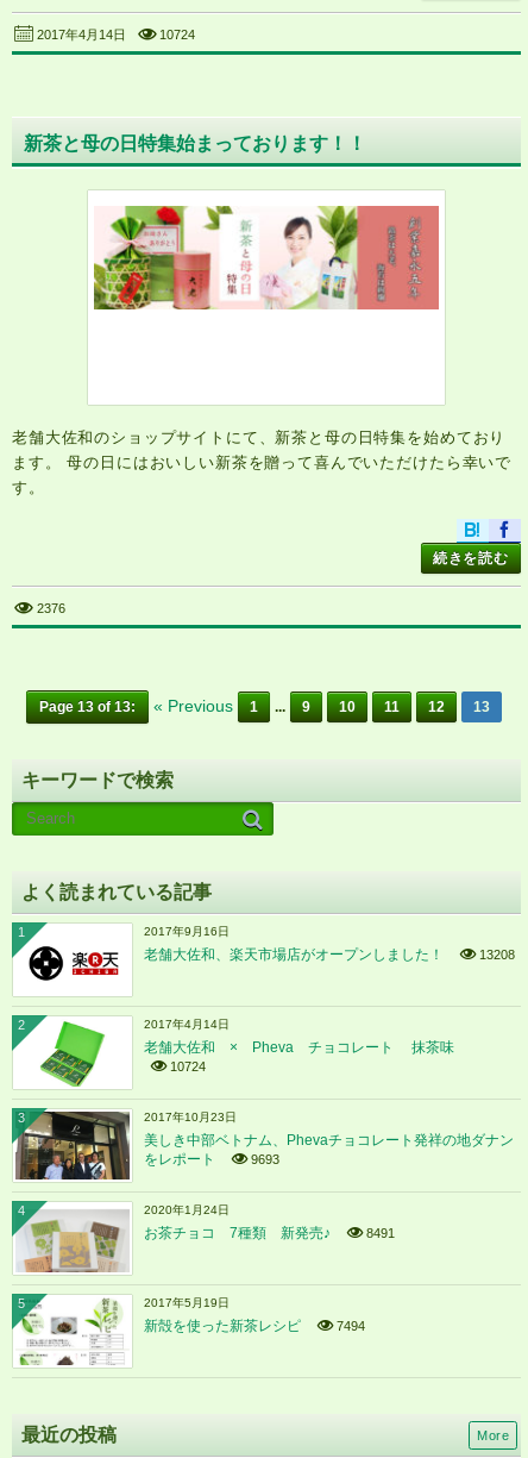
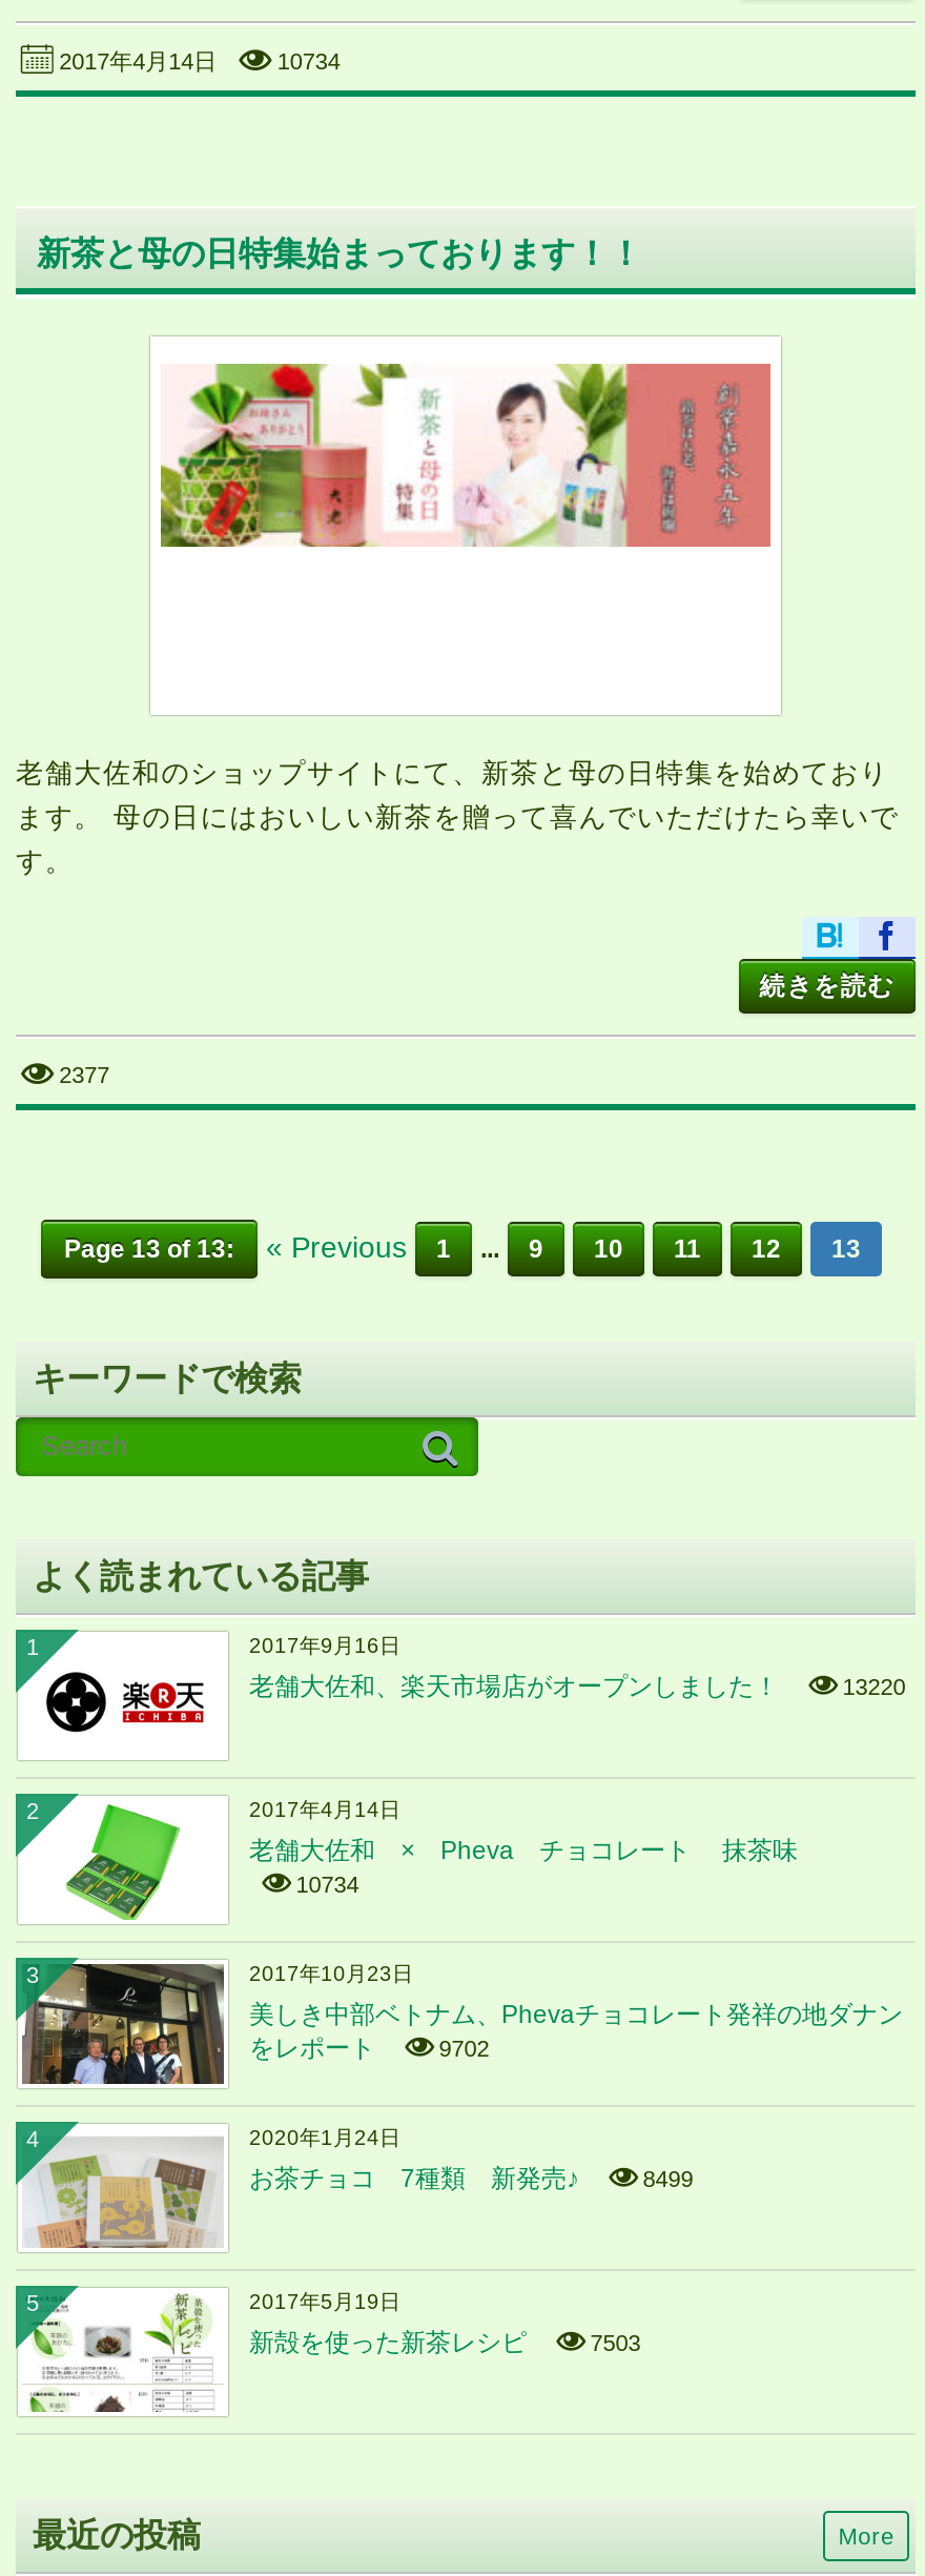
- 10724
+ 10734

- 2376
+ 2377

- 13208
+ 13220

- 10724
+ 10734

- 9693
+ 9702

- 8491
+ 8499

- 7494
+ 7503
